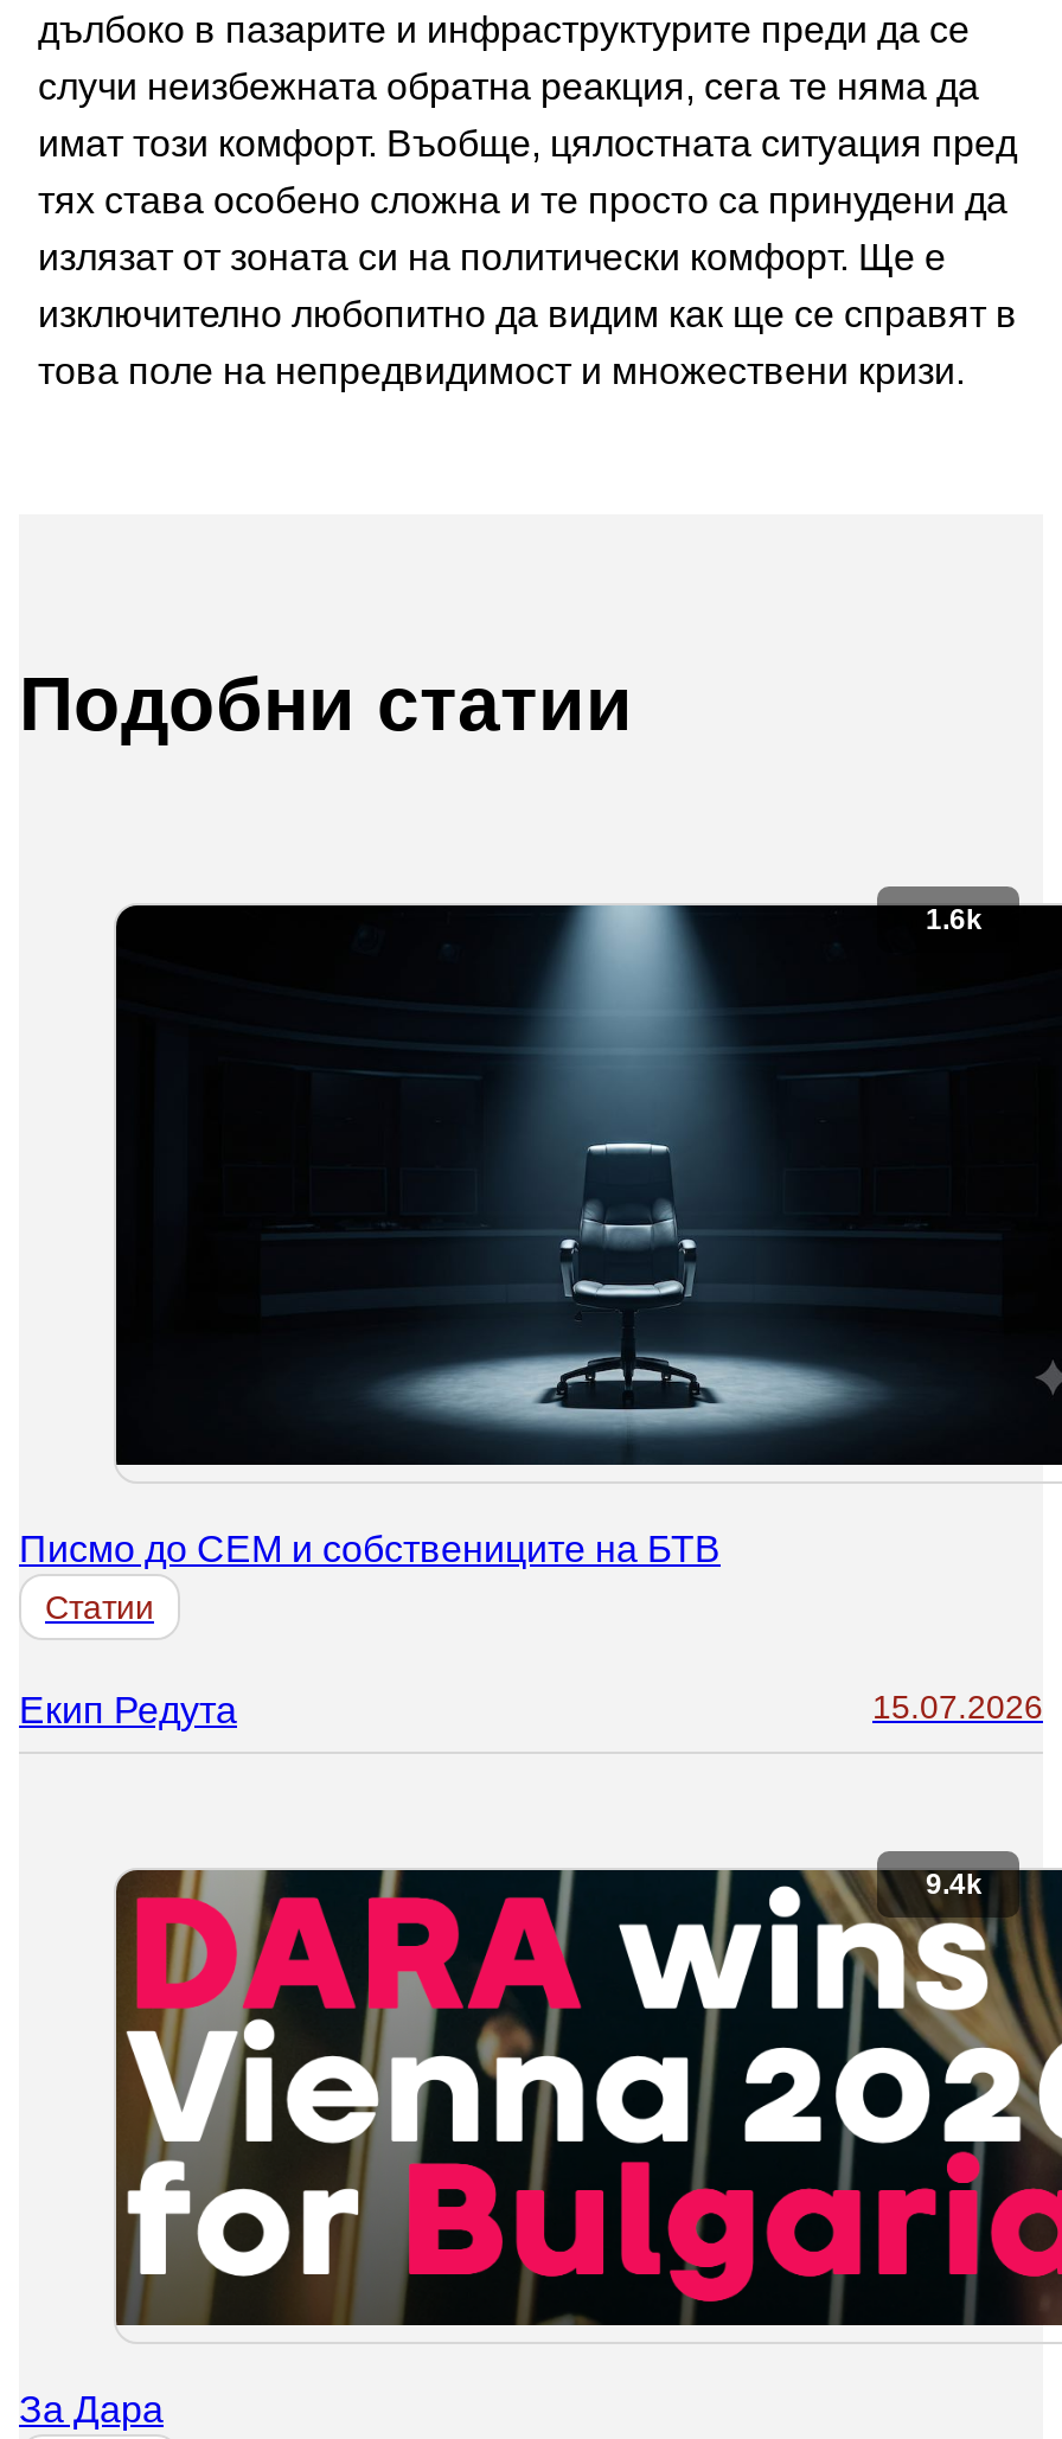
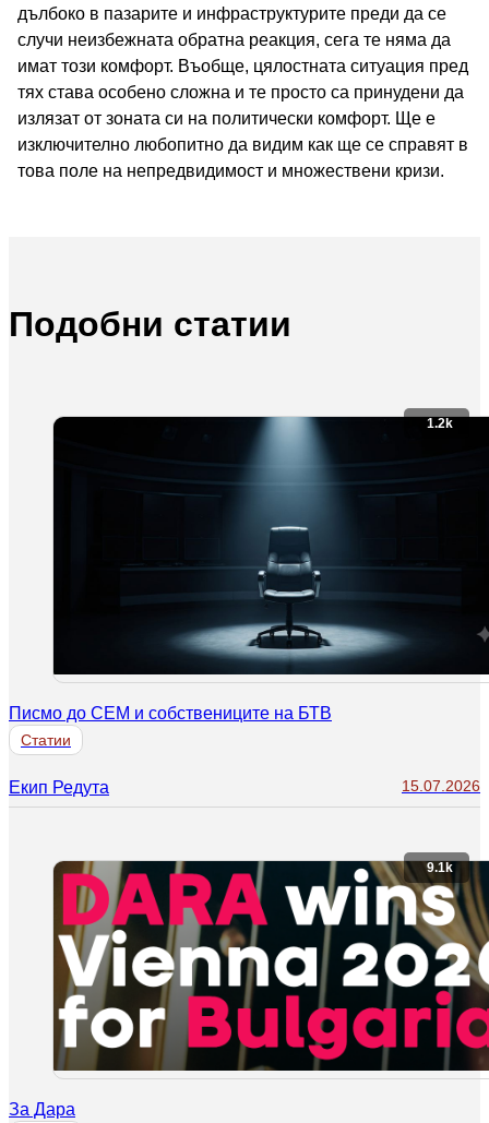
- 1.6k
+ 1.2k

- 9.4k
+ 9.1k
